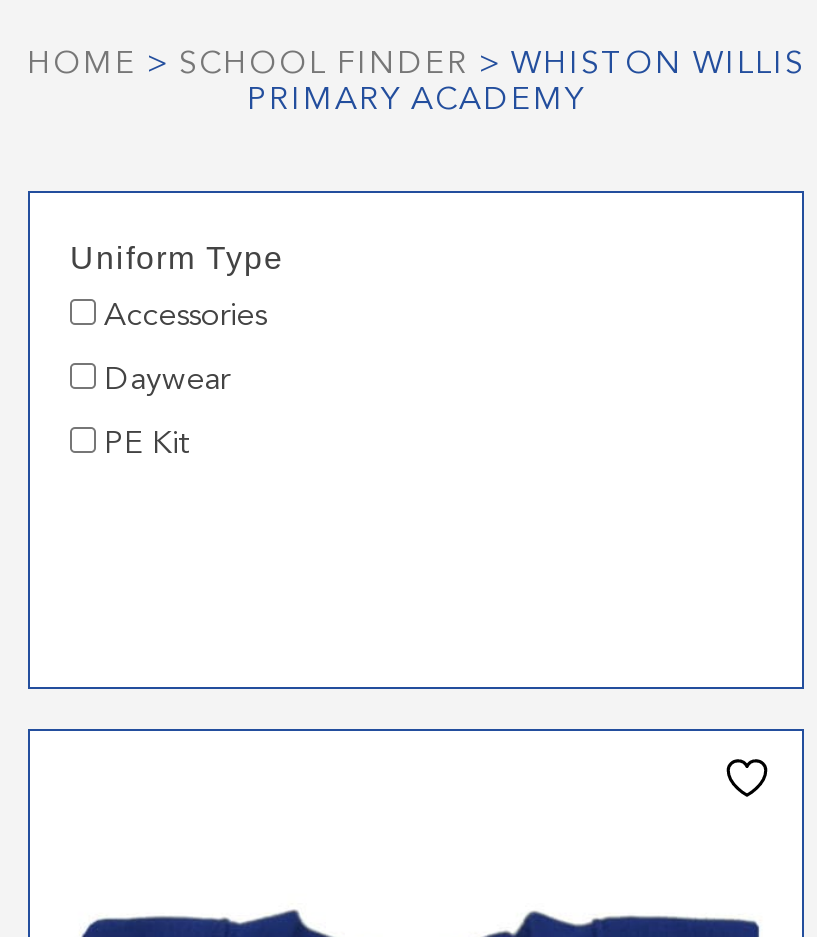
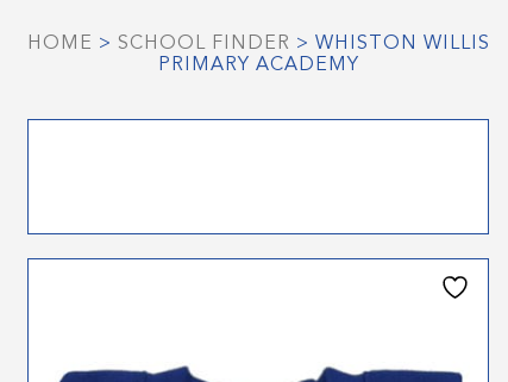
- Uniform Type
- Accessories
- Daywear
- PE Kit
